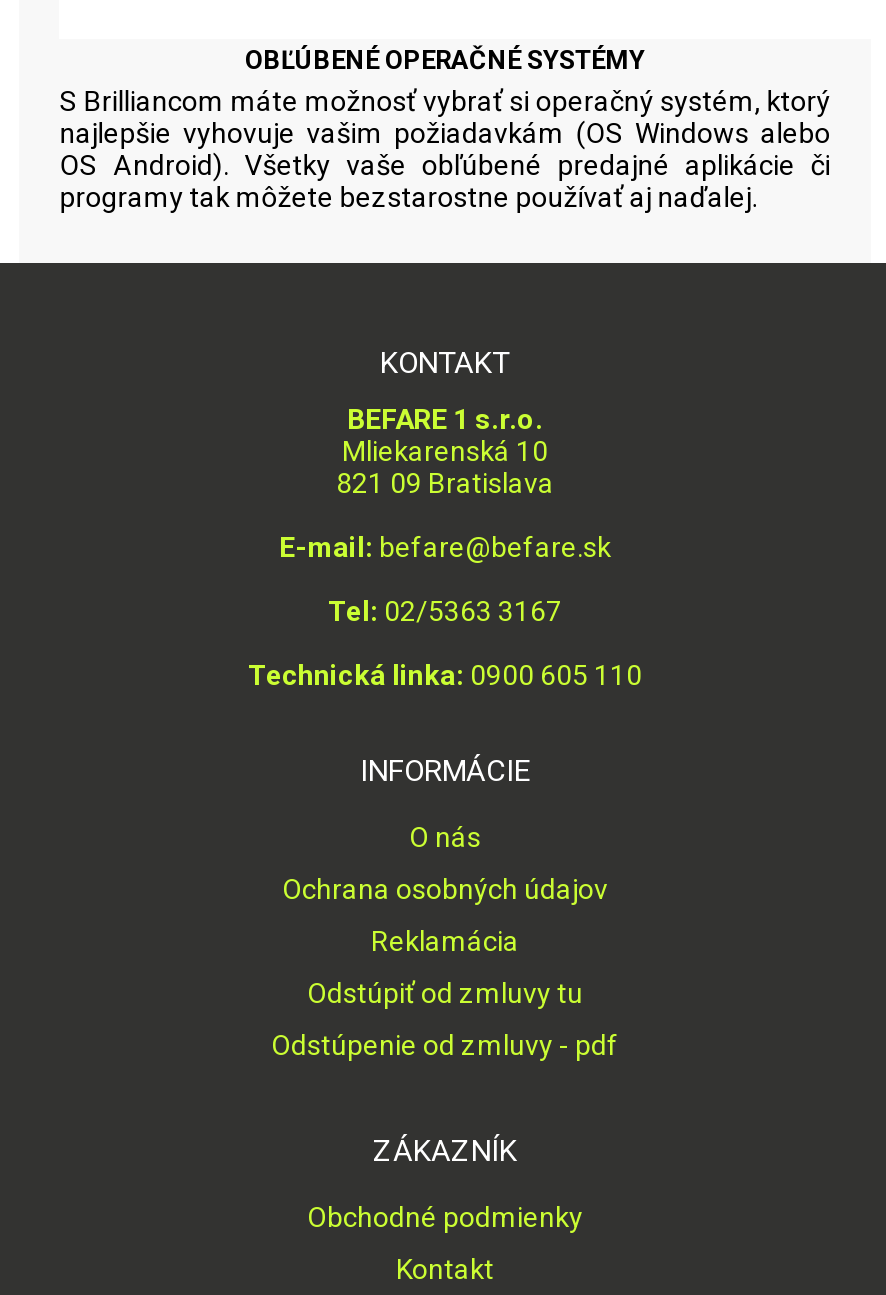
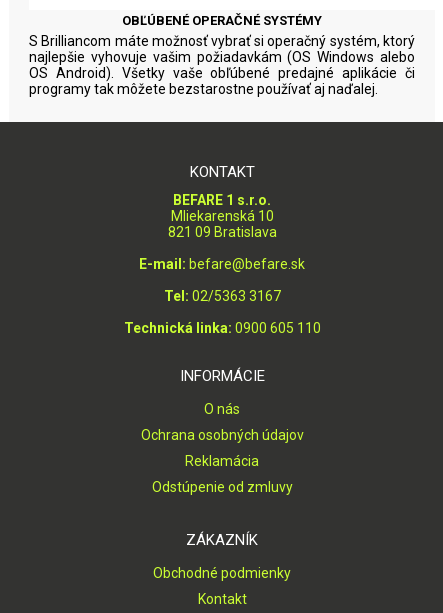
- Odstúpiť od zmluvy tu
- Odstúpenie od zmluvy - pdf
+ Odstúpenie od zmluvy
